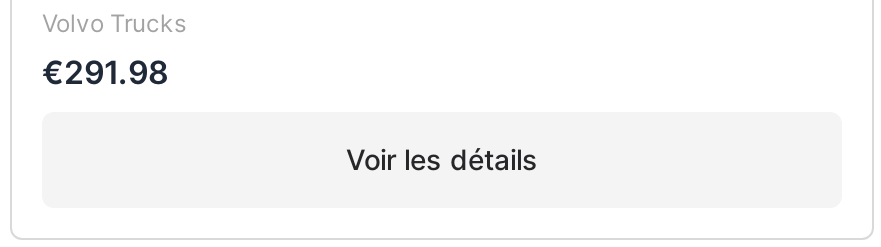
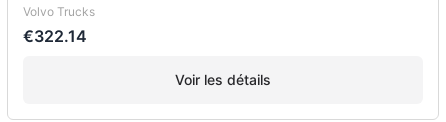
- €291.98
+ €322.14
